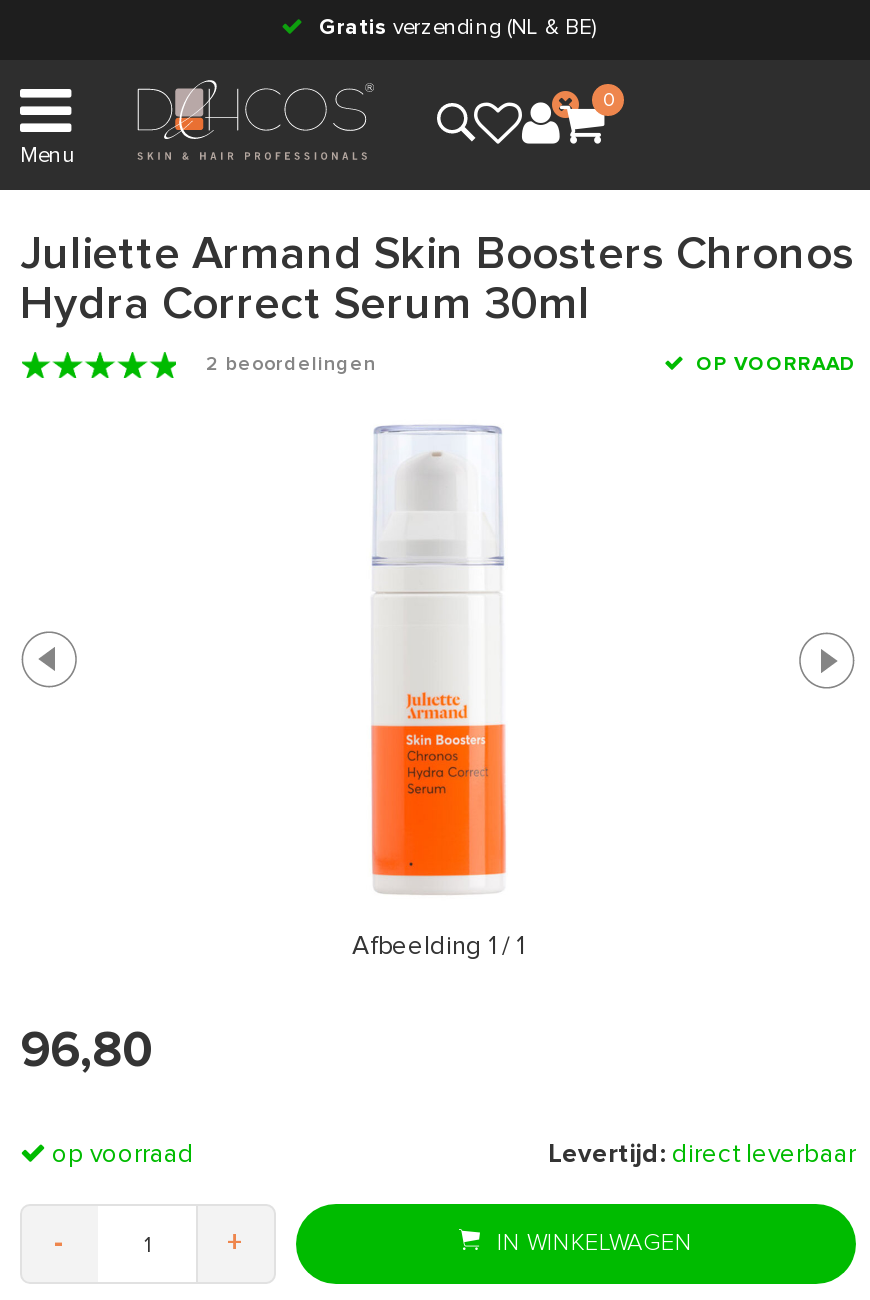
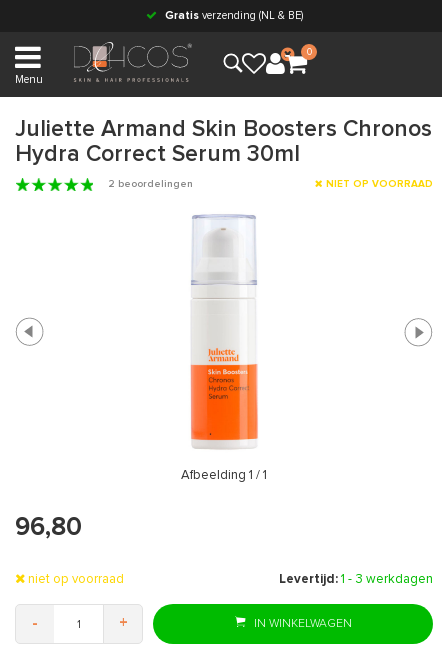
- OP VOORRAAD
+ NIET OP VOORRAAD

- op voorraad
- Levertijd: direct leverbaar
+ niet op voorraad
+ Levertijd: 1 - 3 werkdagen
